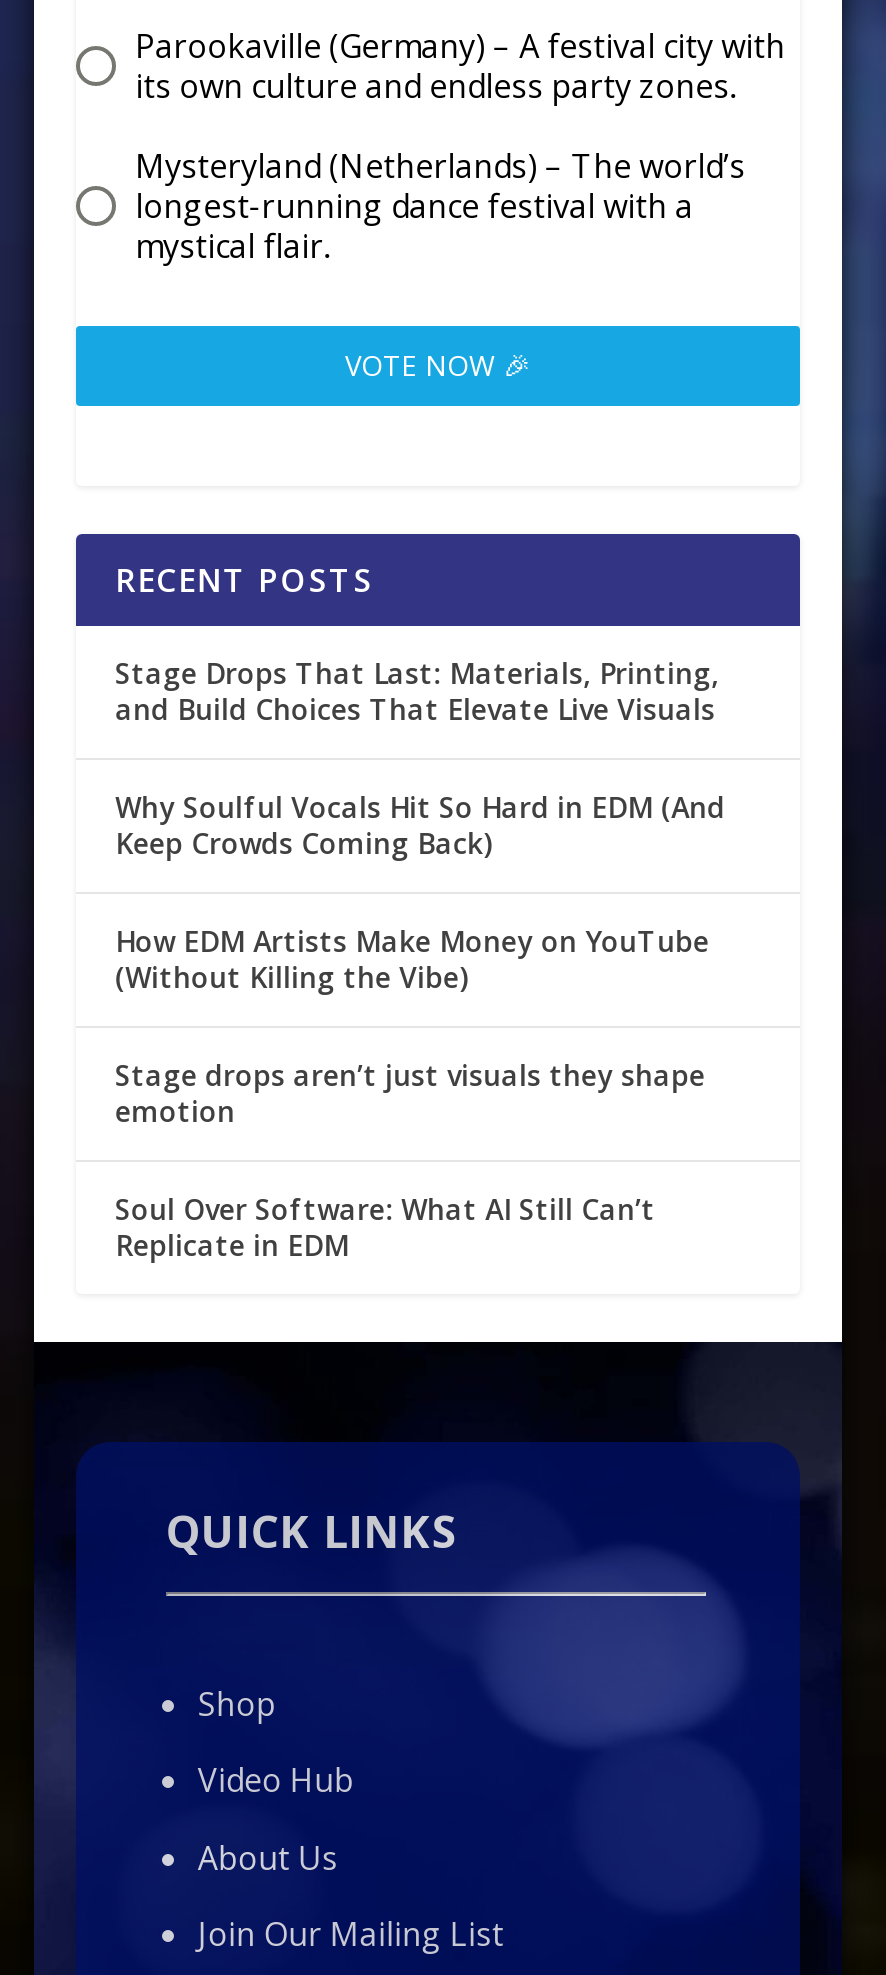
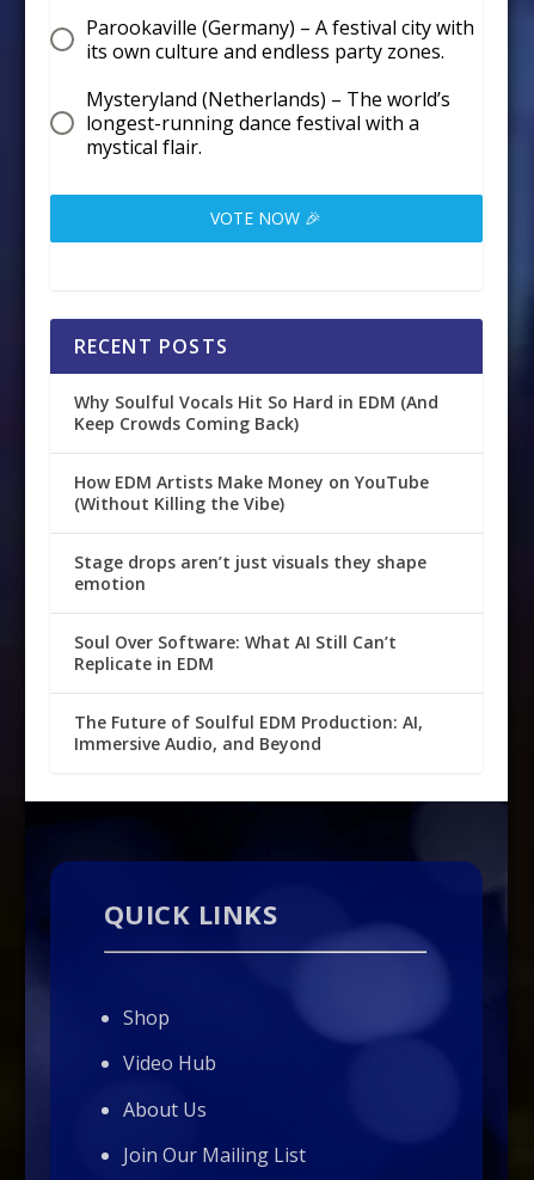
- Stage Drops That Last: Materials, Printing,
- and Build Choices That Elevate Live Visuals

moved up: Why Soulful Vocals Hit So Hard in EDM (And | Keep Crowds Coming Back) | How EDM Artists Make Money on YouTube | (Without Killing the Vibe) | Stage drops aren’t just visuals they shape | emotion | Soul Over Software: What AI Still Can’t | Replicate in EDM

+ The Future of Soulful EDM Production: AI,
+ Immersive Audio, and Beyond
